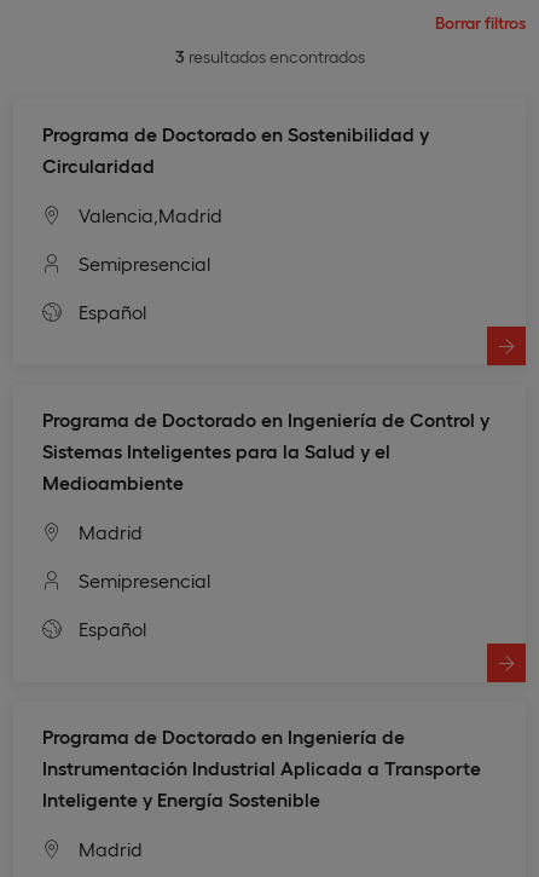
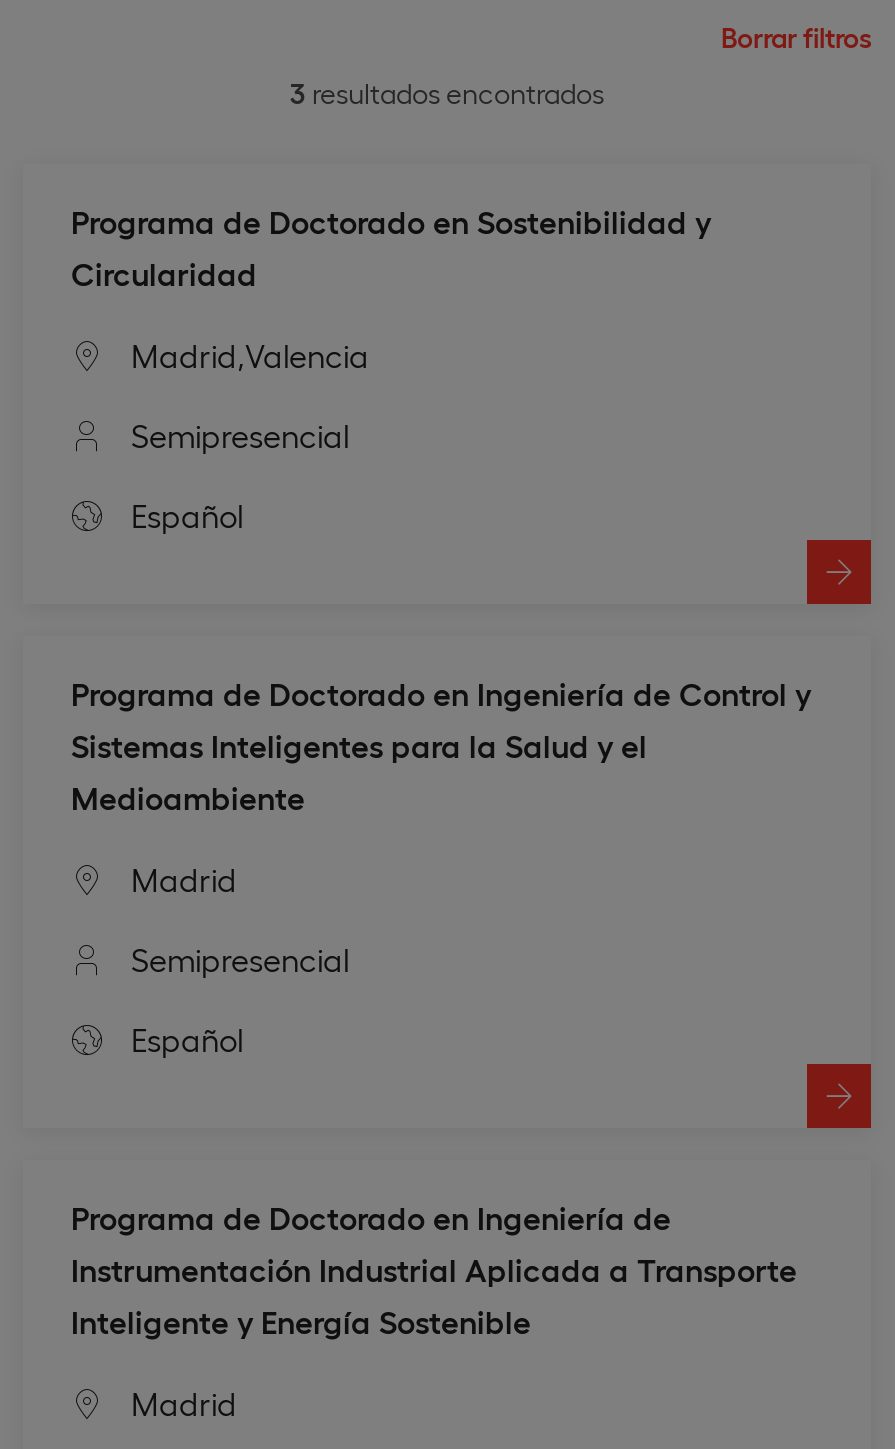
- Valencia,Madrid
+ Madrid,Valencia
